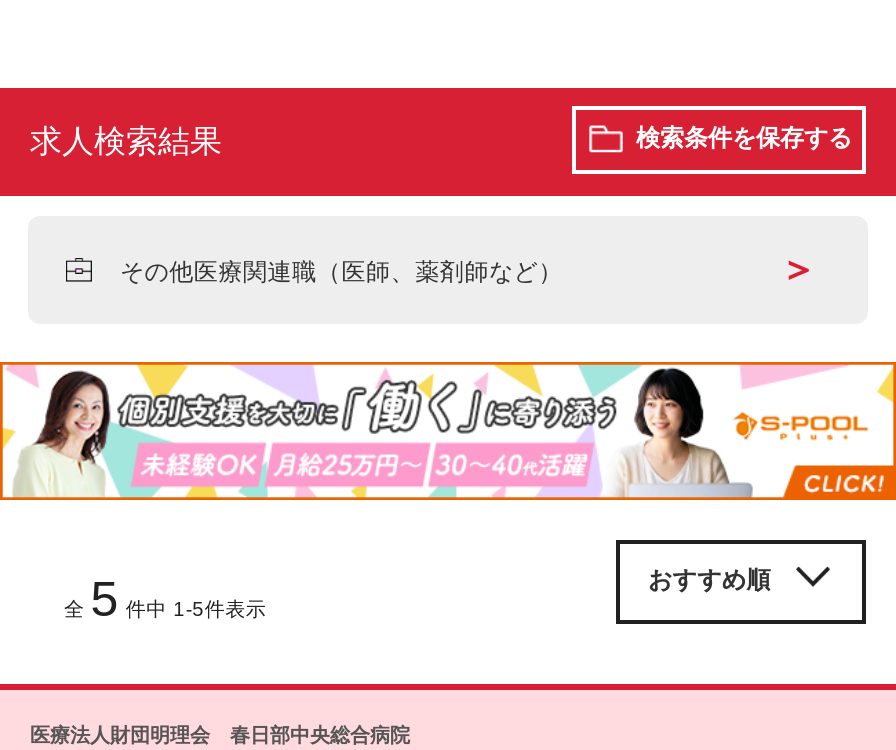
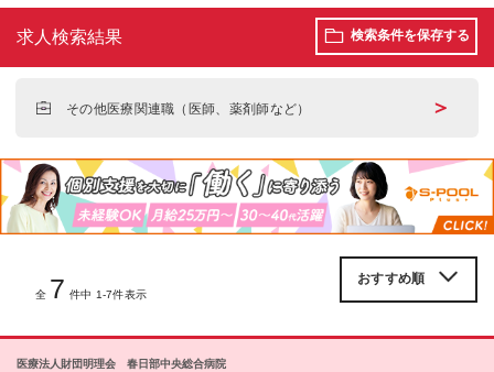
- 全 5 件中 1-5件表示
+ 全 7 件中 1-7件表示
